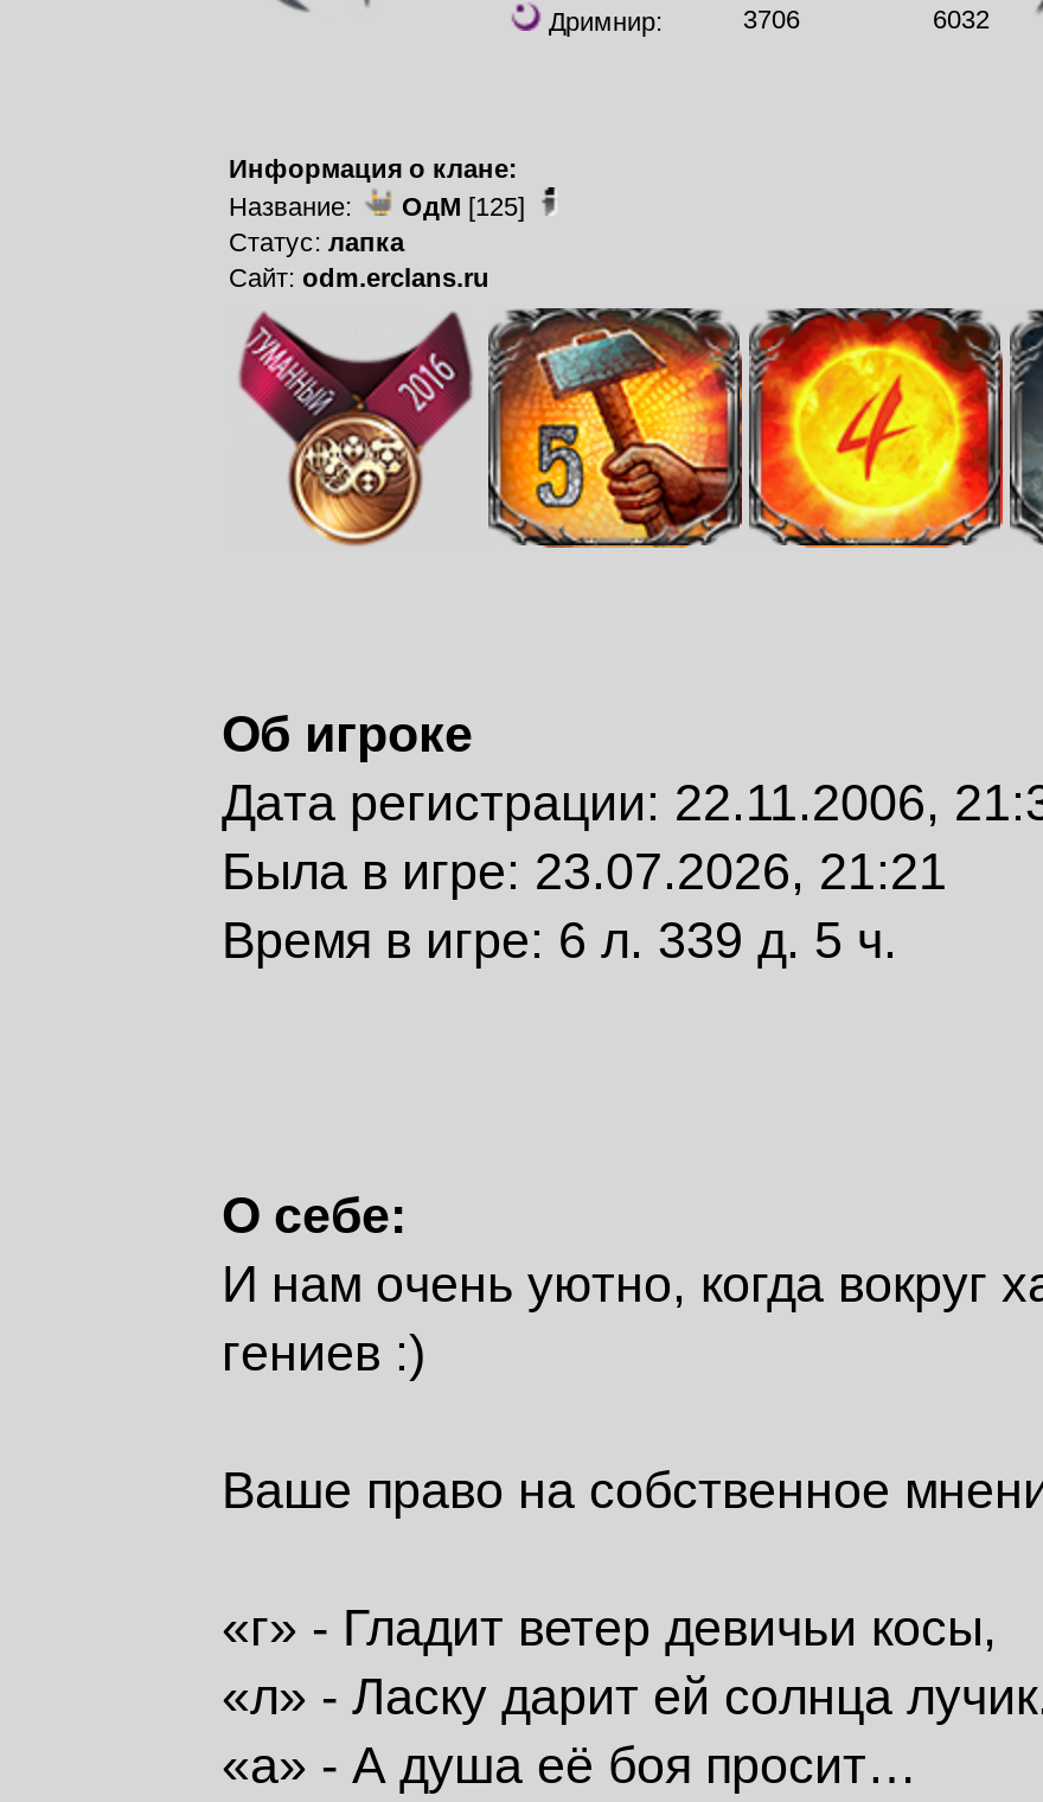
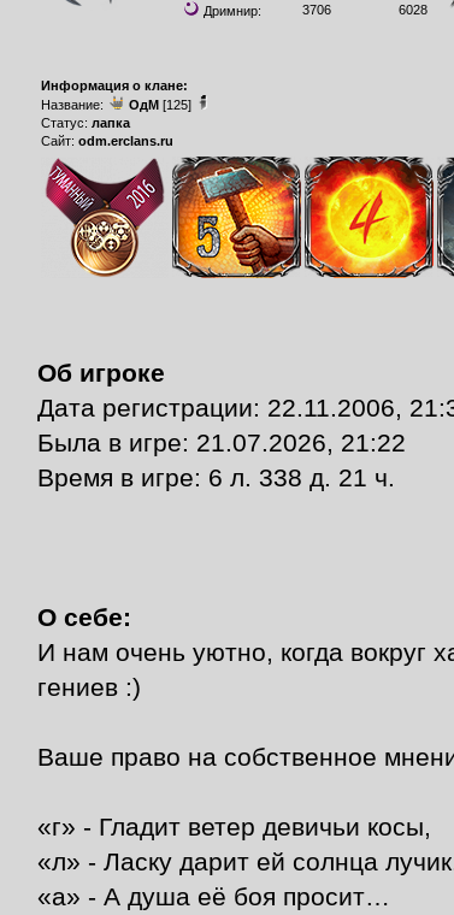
- 6032
+ 6028

- Былa в игре: 23.07.2026, 21:21
+ Былa в игре: 21.07.2026, 21:22

- Время в игре: 6 л. 339 д. 5 ч.
+ Время в игре: 6 л. 338 д. 21 ч.
